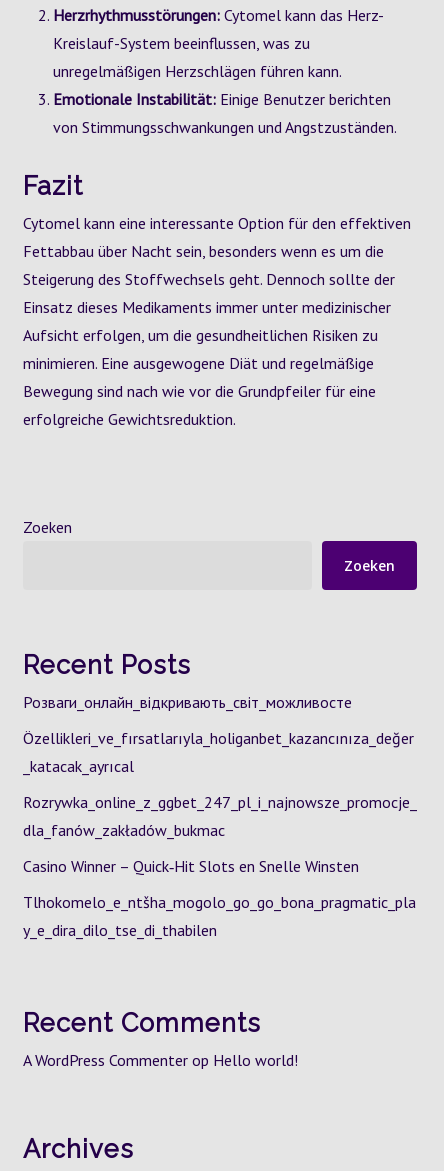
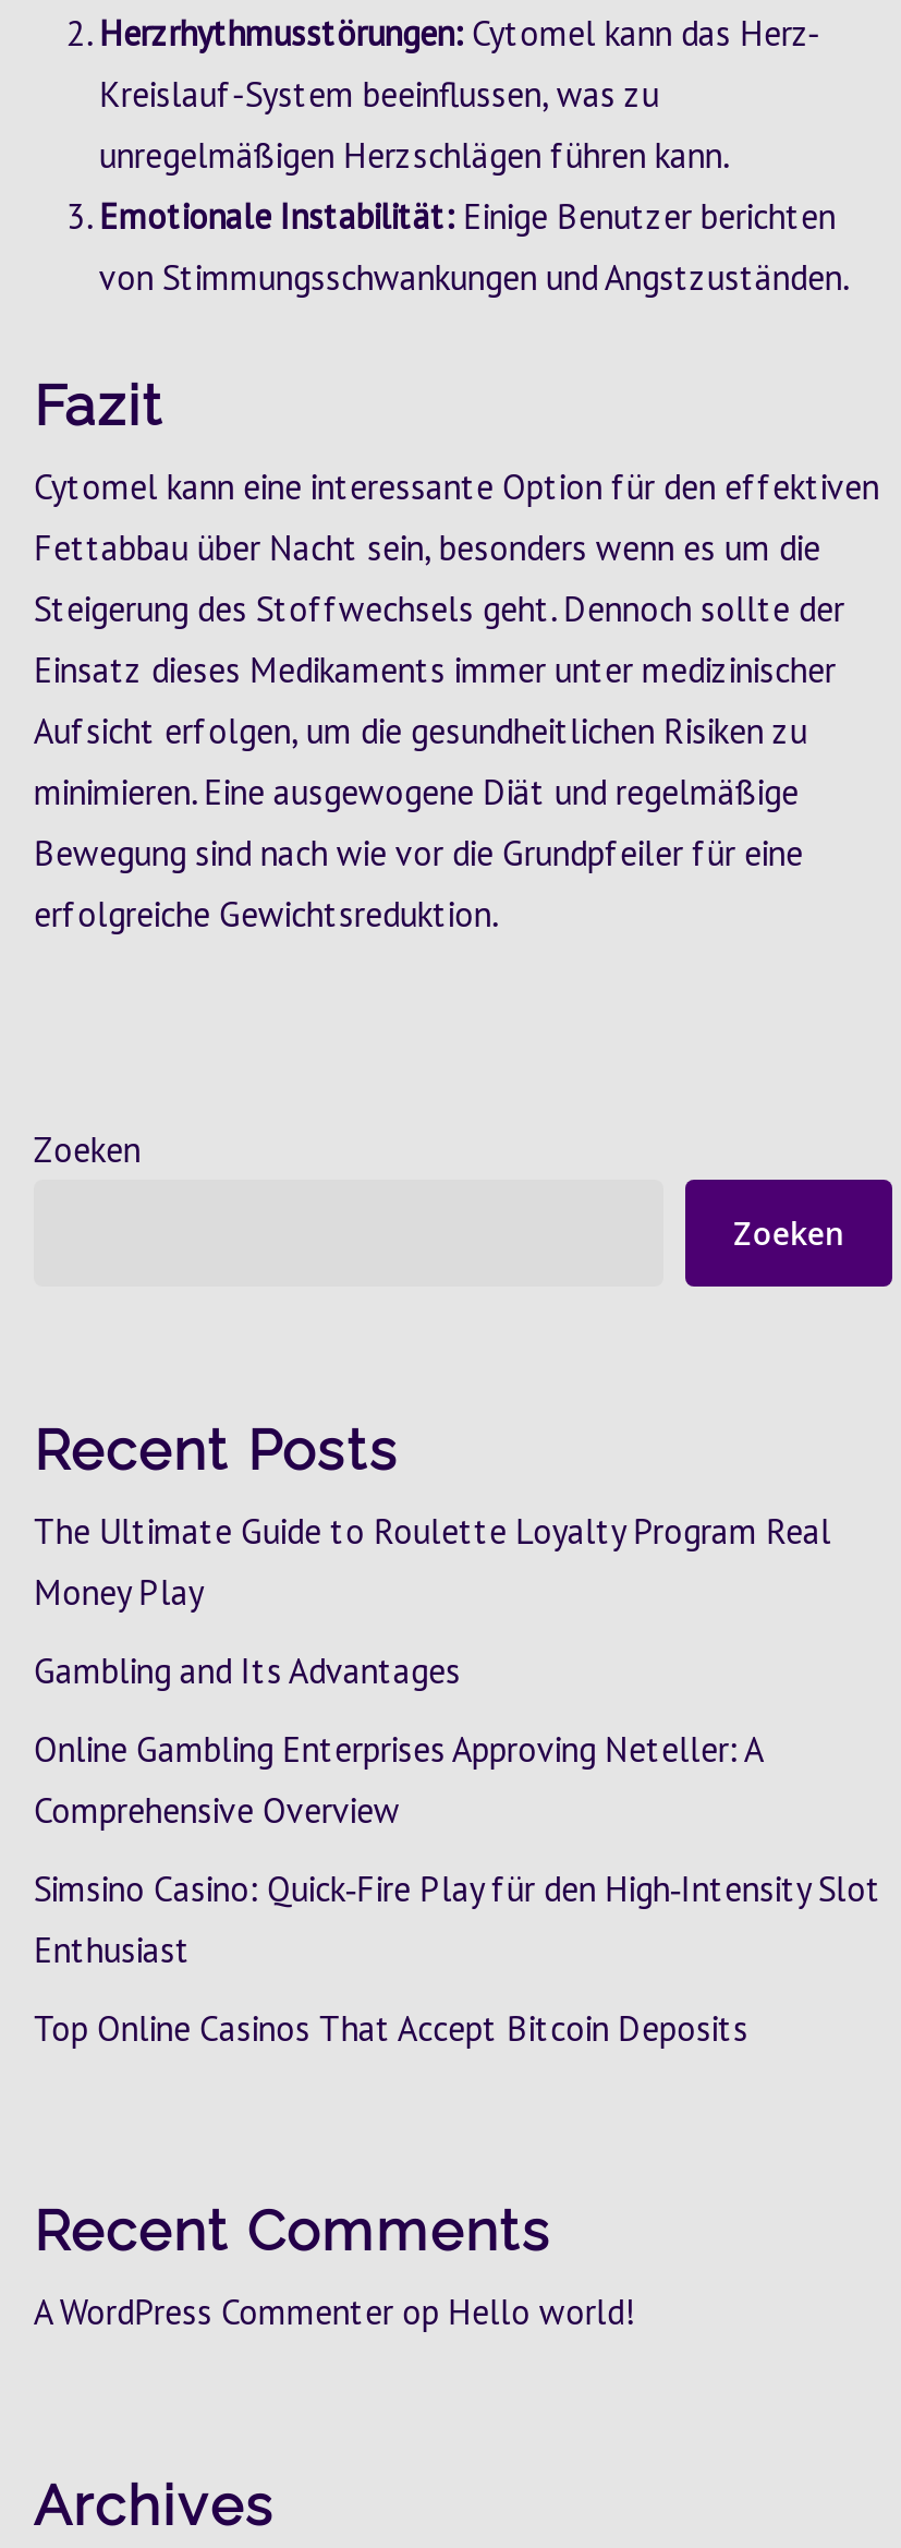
- Розваги_онлайн_відкривають_світ_можливосте
+ The Ultimate Guide to Roulette Loyalty Program Real
+ Money Play

- Özellikleri_ve_fırsatlarıyla_holiganbet_kazancınıza_değer
- _katacak_ayrıcal
+ Gambling and Its Advantages

- Rozrywka_online_z_ggbet_247_pl_i_najnowsze_promocje_
- dla_fanów_zakładów_bukmac
+ Online Gambling Enterprises Approving Neteller: A
+ Comprehensive Overview

- Casino Winner – Quick‑Hit Slots en Snelle Winsten
+ Simsino Casino: Quick‑Fire Play für den High‑Intensity Slot
+ Enthusiast

- Tlhokomelo_e_ntšha_mogolo_go_go_bona_pragmatic_pla
- y_e_dira_dilo_tse_di_thabilen
+ Top Online Casinos That Accept Bitcoin Deposits
